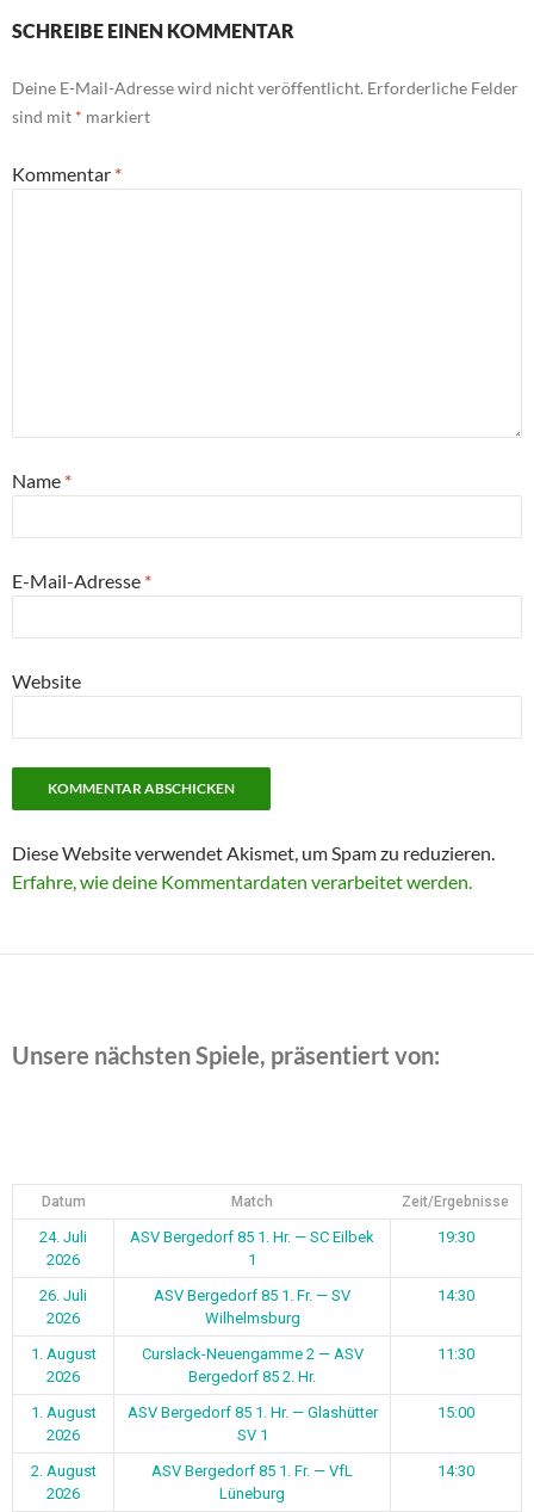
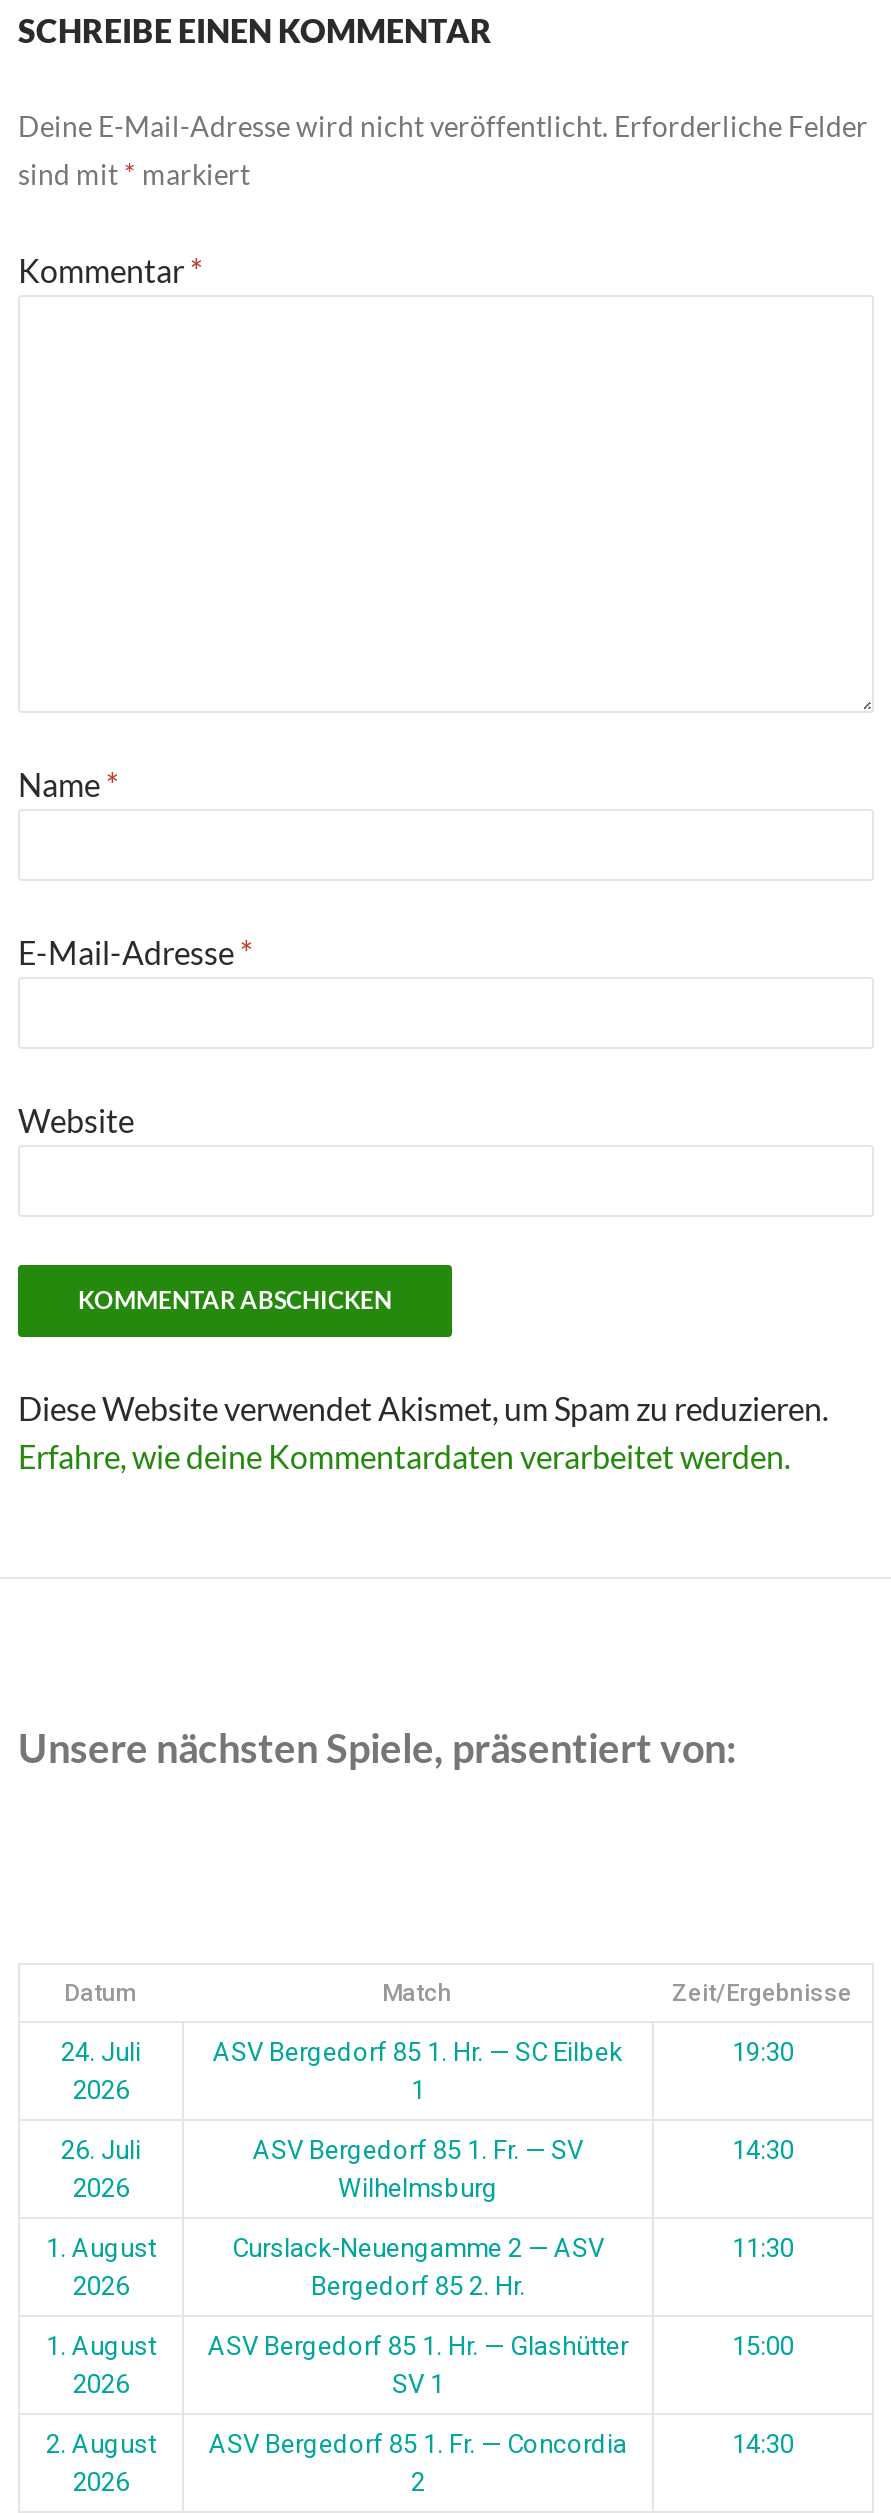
- ASV Bergedorf 85 1. Fr. — VfL
- Lüneburg
+ ASV Bergedorf 85 1. Fr. — Concordia
+ 2
